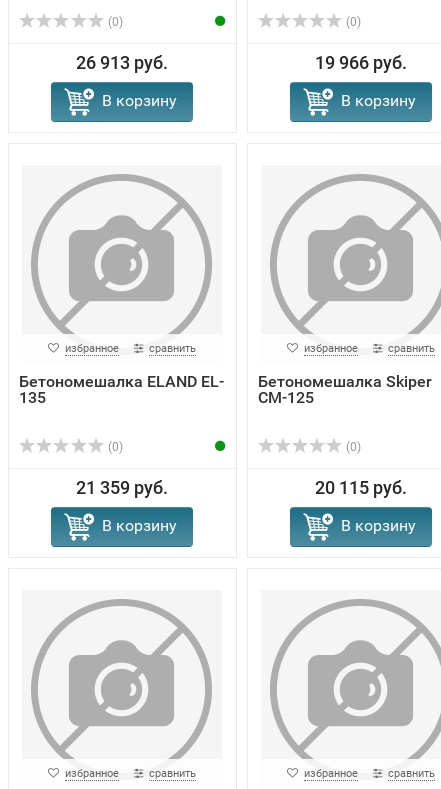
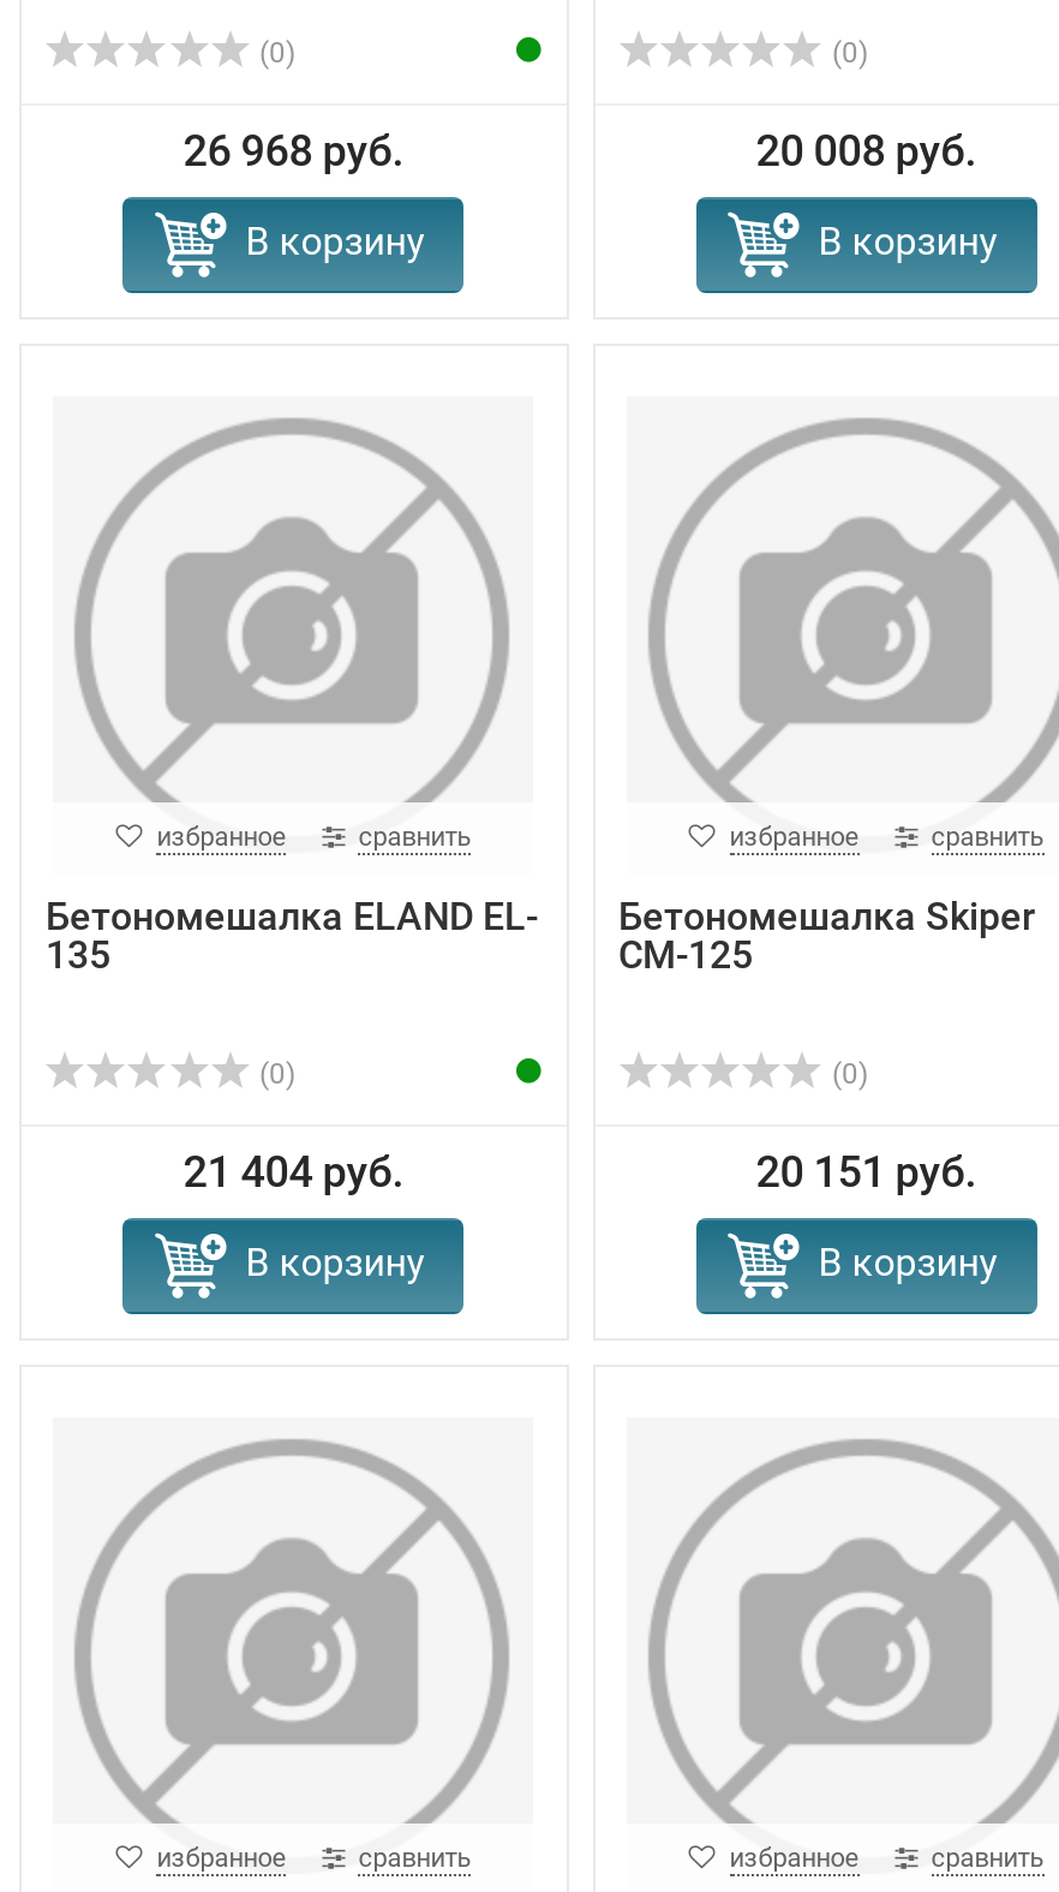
- 26 913 руб.
+ 26 968 руб.

- 19 966 руб.
+ 20 008 руб.

- 21 359 руб.
+ 21 404 руб.

- 20 115 руб.
+ 20 151 руб.
